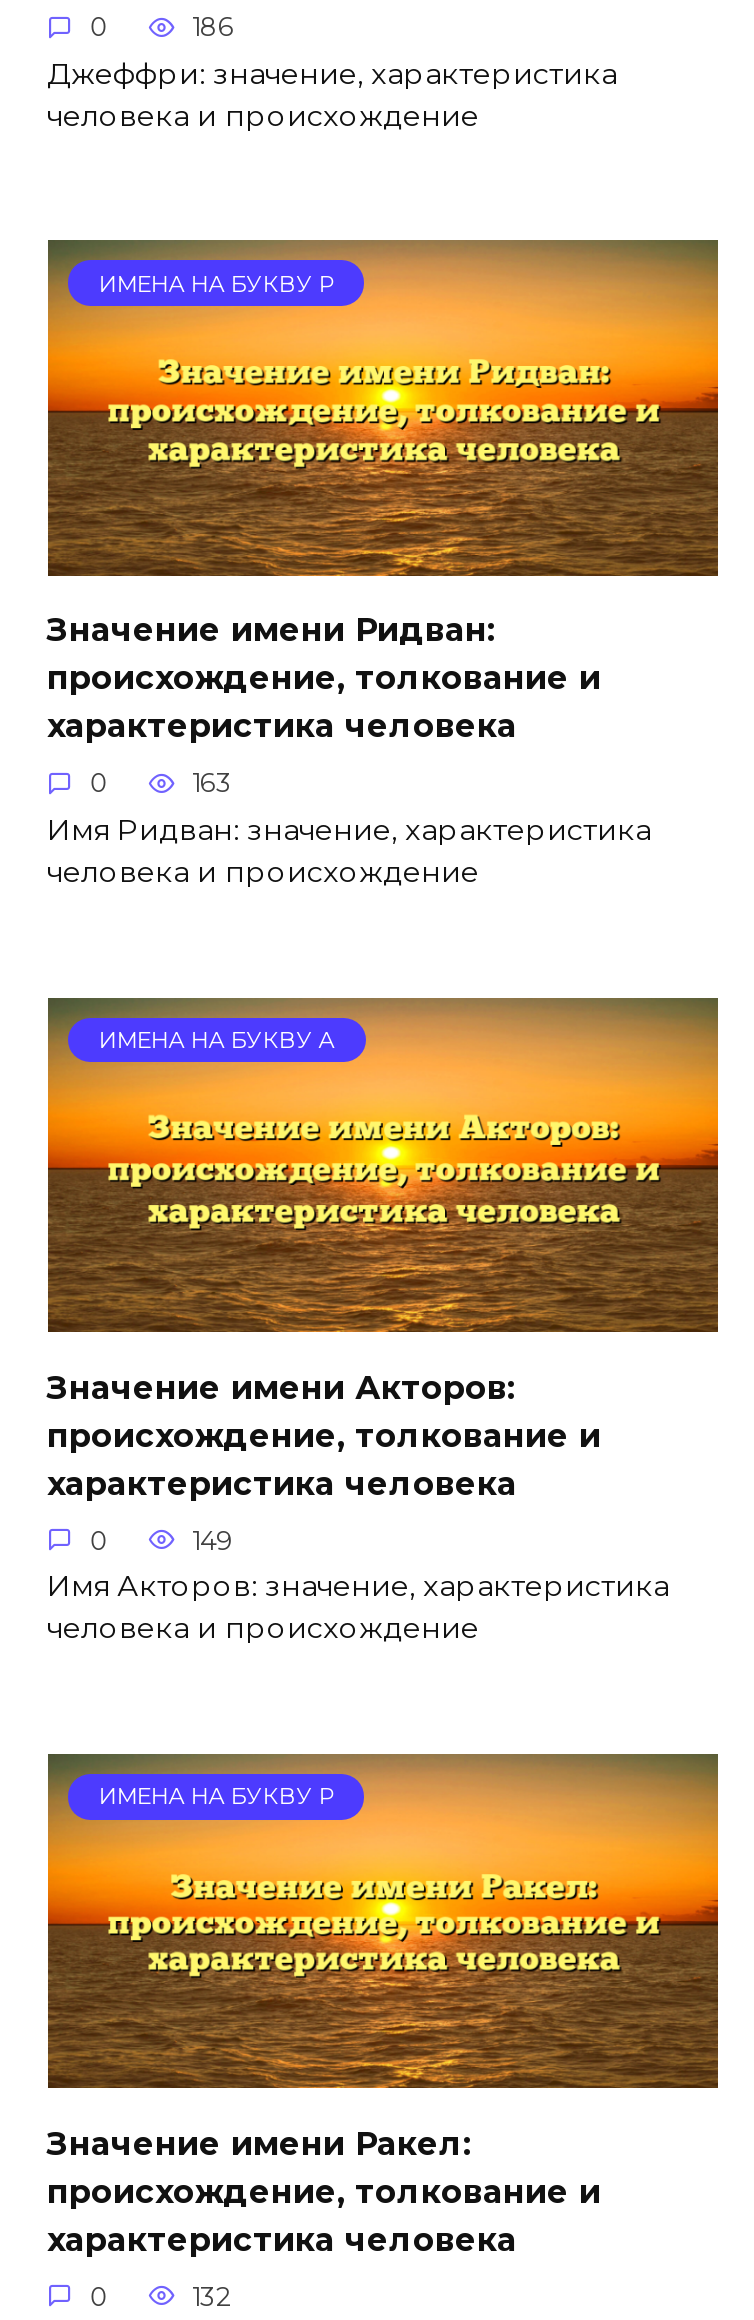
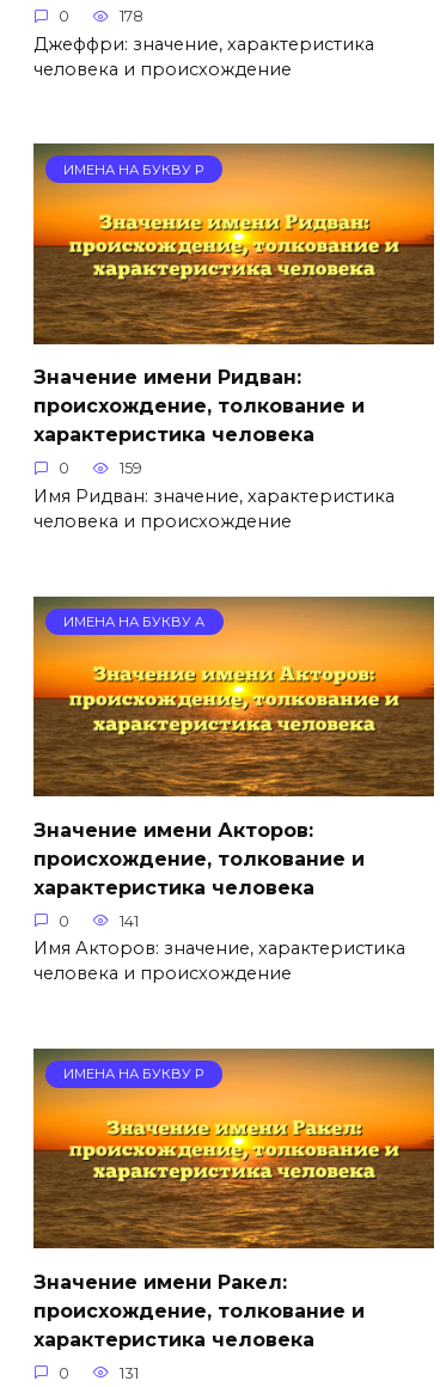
- 186
+ 178

- 163
+ 159

- 149
+ 141

- 132
+ 131
